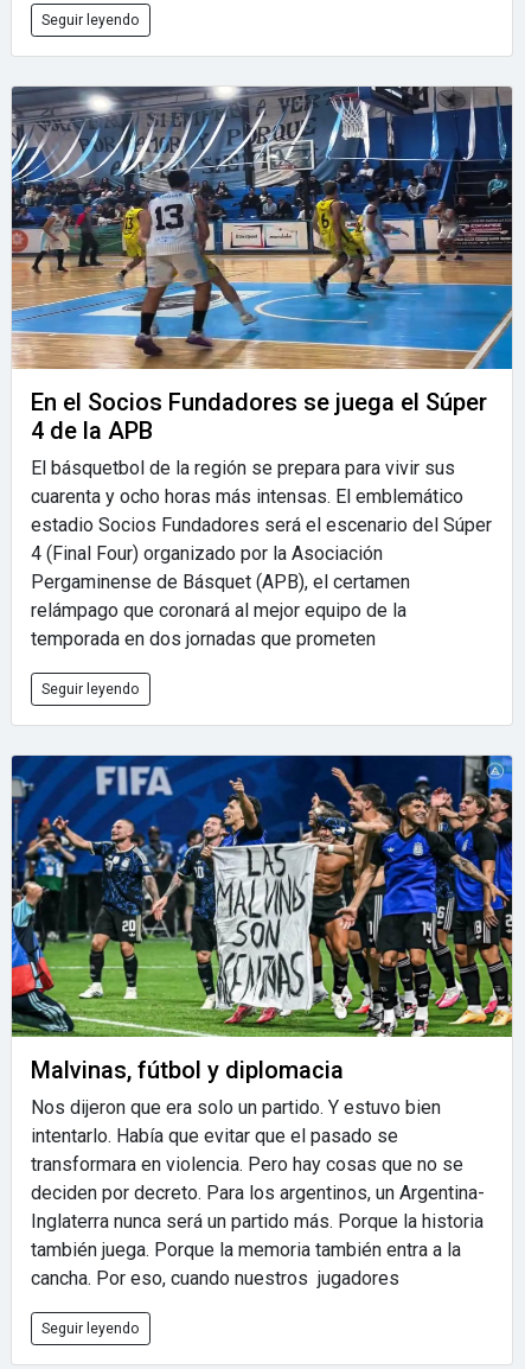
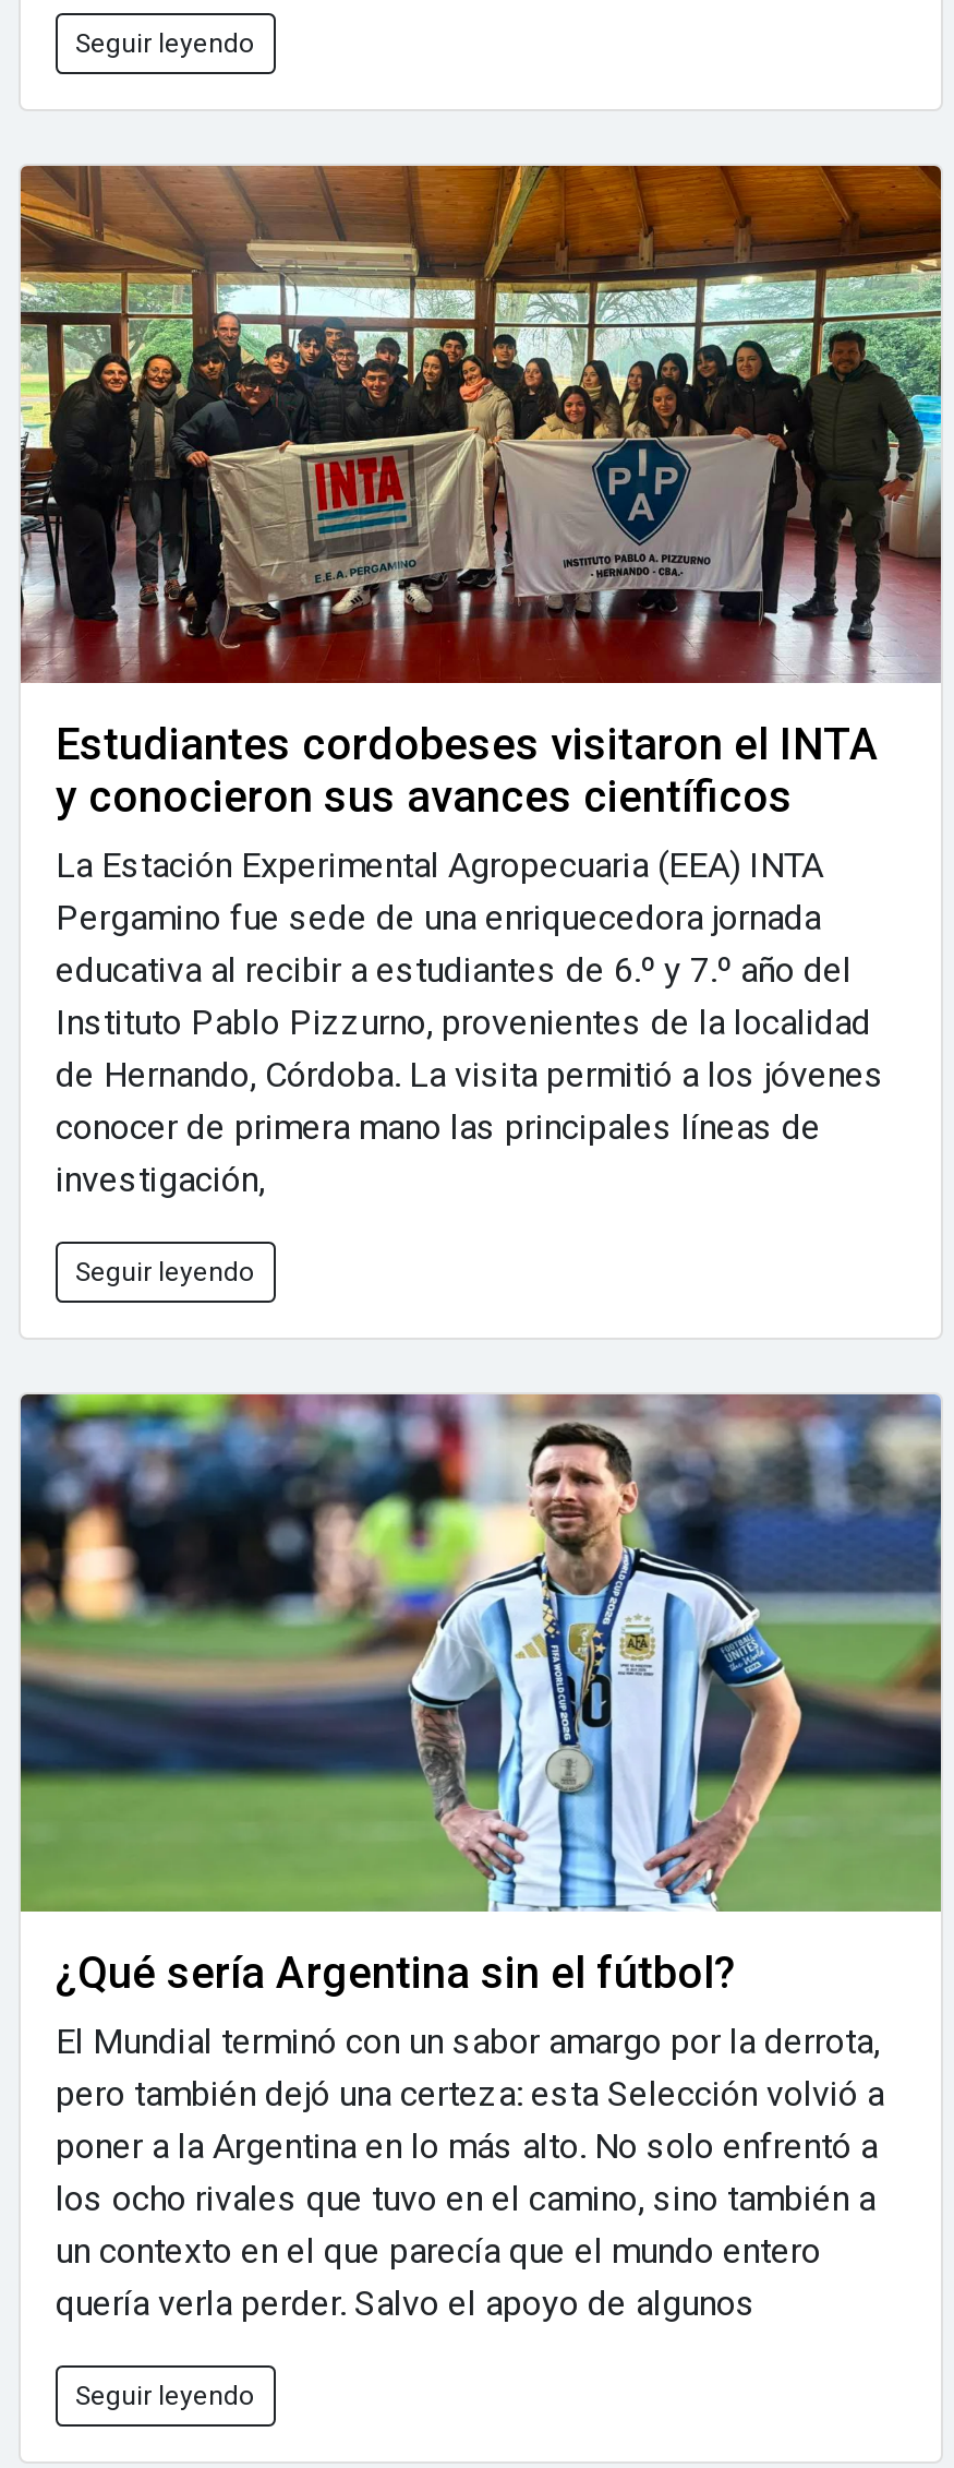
- [image]
- En el Socios Fundadores se juega el Súper
- 4 de la APB
- El básquetbol de la región se prepara para vivir sus
- cuarenta y ocho horas más intensas. El emblemático
- estadio Socios Fundadores será el escenario del Súper
- 4 (Final Four) organizado por la Asociación
- Pergaminense de Básquet (APB), el certamen
- relámpago que coronará al mejor equipo de la
- temporada en dos jornadas que prometen
+ [image]
+ Estudiantes cordobeses visitaron el INTA
+ y conocieron sus avances científicos
+ La Estación Experimental Agropecuaria (EEA) INTA
+ Pergamino fue sede de una enriquecedora jornada
+ educativa al recibir a estudiantes de 6.º y 7.º año del
+ Instituto Pablo Pizzurno, provenientes de la localidad
+ de Hernando, Córdoba. La visita permitió a los jóvenes
+ conocer de primera mano las principales líneas de
+ investigación,

- [image]
- Malvinas, fútbol y diplomacia
- Nos dijeron que era solo un partido. Y estuvo bien
- intentarlo. Había que evitar que el pasado se
- transformara en violencia. Pero hay cosas que no se
- deciden por decreto. Para los argentinos, un Argentina-
- Inglaterra nunca será un partido más. Porque la historia
- también juega. Porque la memoria también entra a la
- cancha. Por eso, cuando nuestros jugadores
+ [image]
+ ¿Qué sería Argentina sin el fútbol?
+ El Mundial terminó con un sabor amargo por la derrota,
+ pero también dejó una certeza: esta Selección volvió a
+ poner a la Argentina en lo más alto. No solo enfrentó a
+ los ocho rivales que tuvo en el camino, sino también a
+ un contexto en el que parecía que el mundo entero
+ quería verla perder. Salvo el apoyo de algunos
